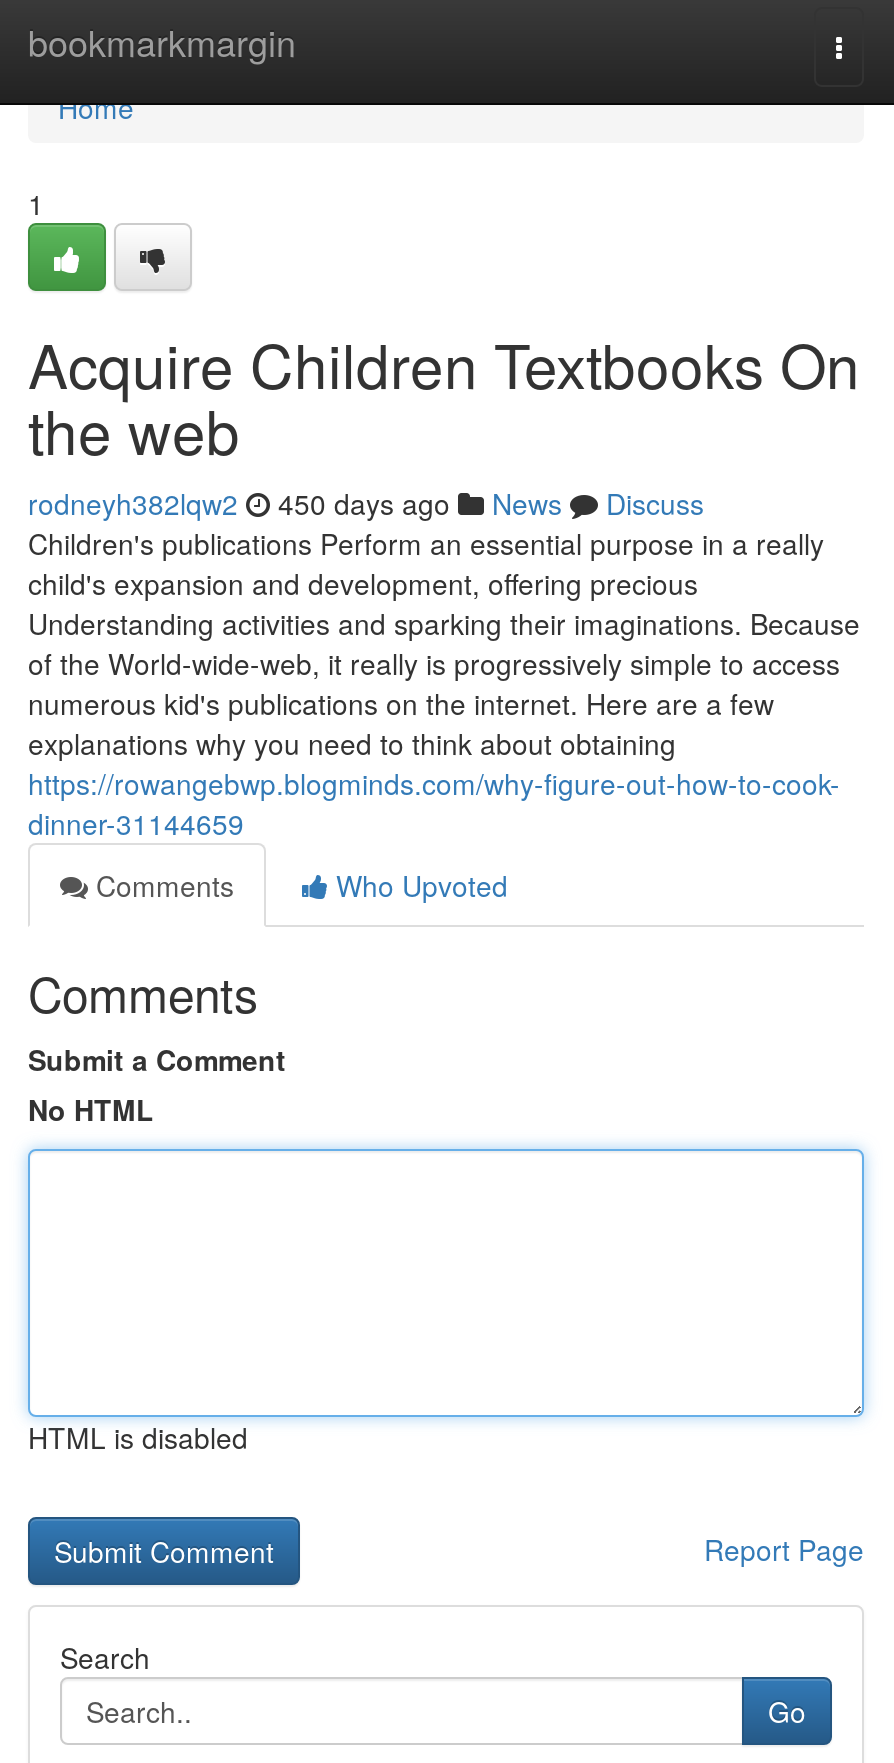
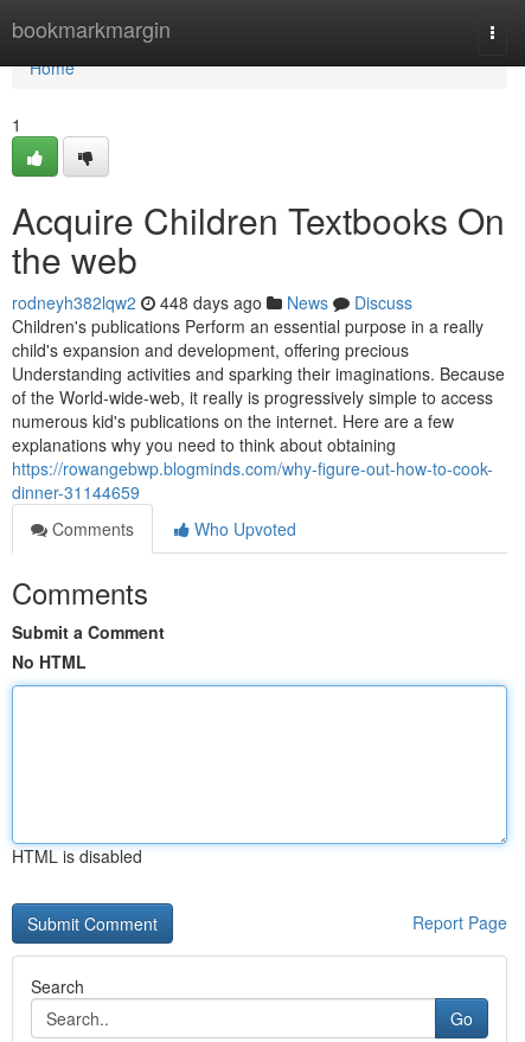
- rodneyh382lqw2 450 days ago News Discuss
+ rodneyh382lqw2 448 days ago News Discuss
